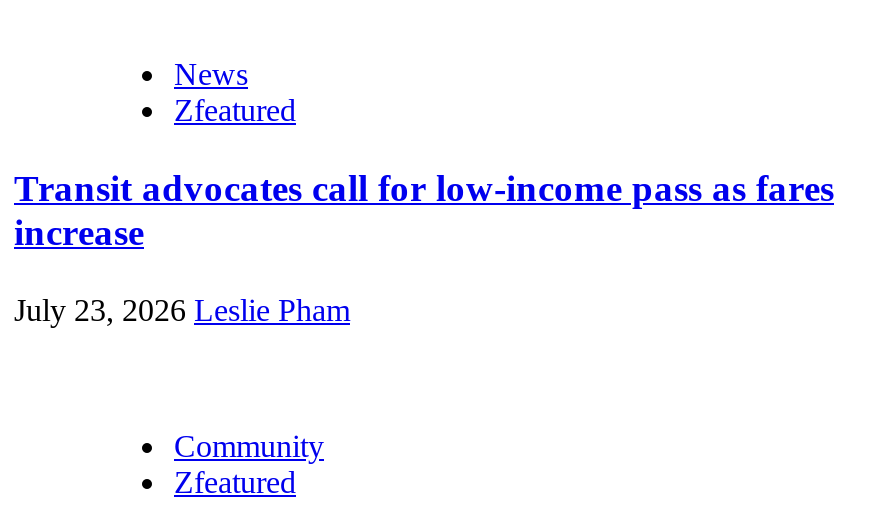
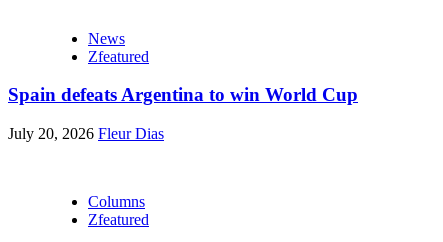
- Transit advocates call for low-income pass as fares
- increase
+ Spain defeats Argentina to win World Cup

- July 23, 2026 Leslie Pham
+ July 20, 2026 Fleur Dias

- Community
+ Columns
